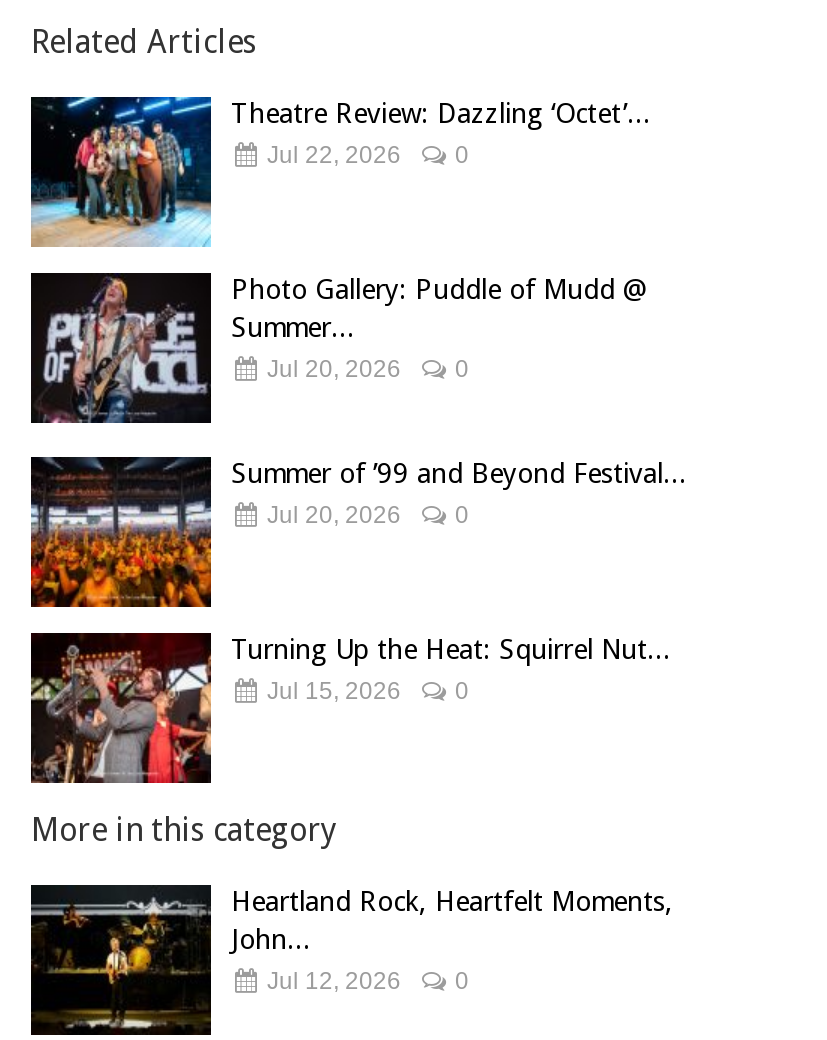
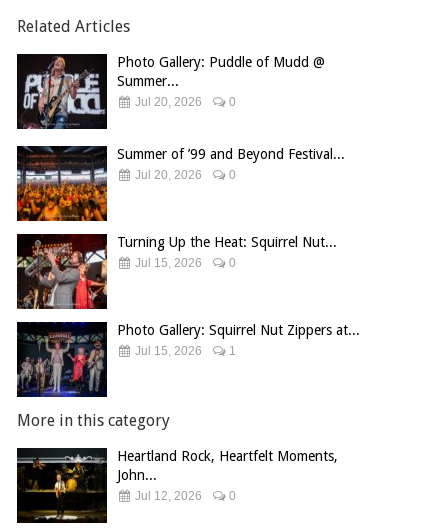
- [image]
- Theatre Review: Dazzling ‘Octet’...
- Jul 22, 2026
- 0

moved up: [image] | Photo Gallery: Puddle of Mudd @ | Summer... | ... | Jul 15, 2026 | 0

moved up: [image]

+ [image]
+ Photo Gallery: Squirrel Nut Zippers at...
+ Jul 15, 2026
+ 1
